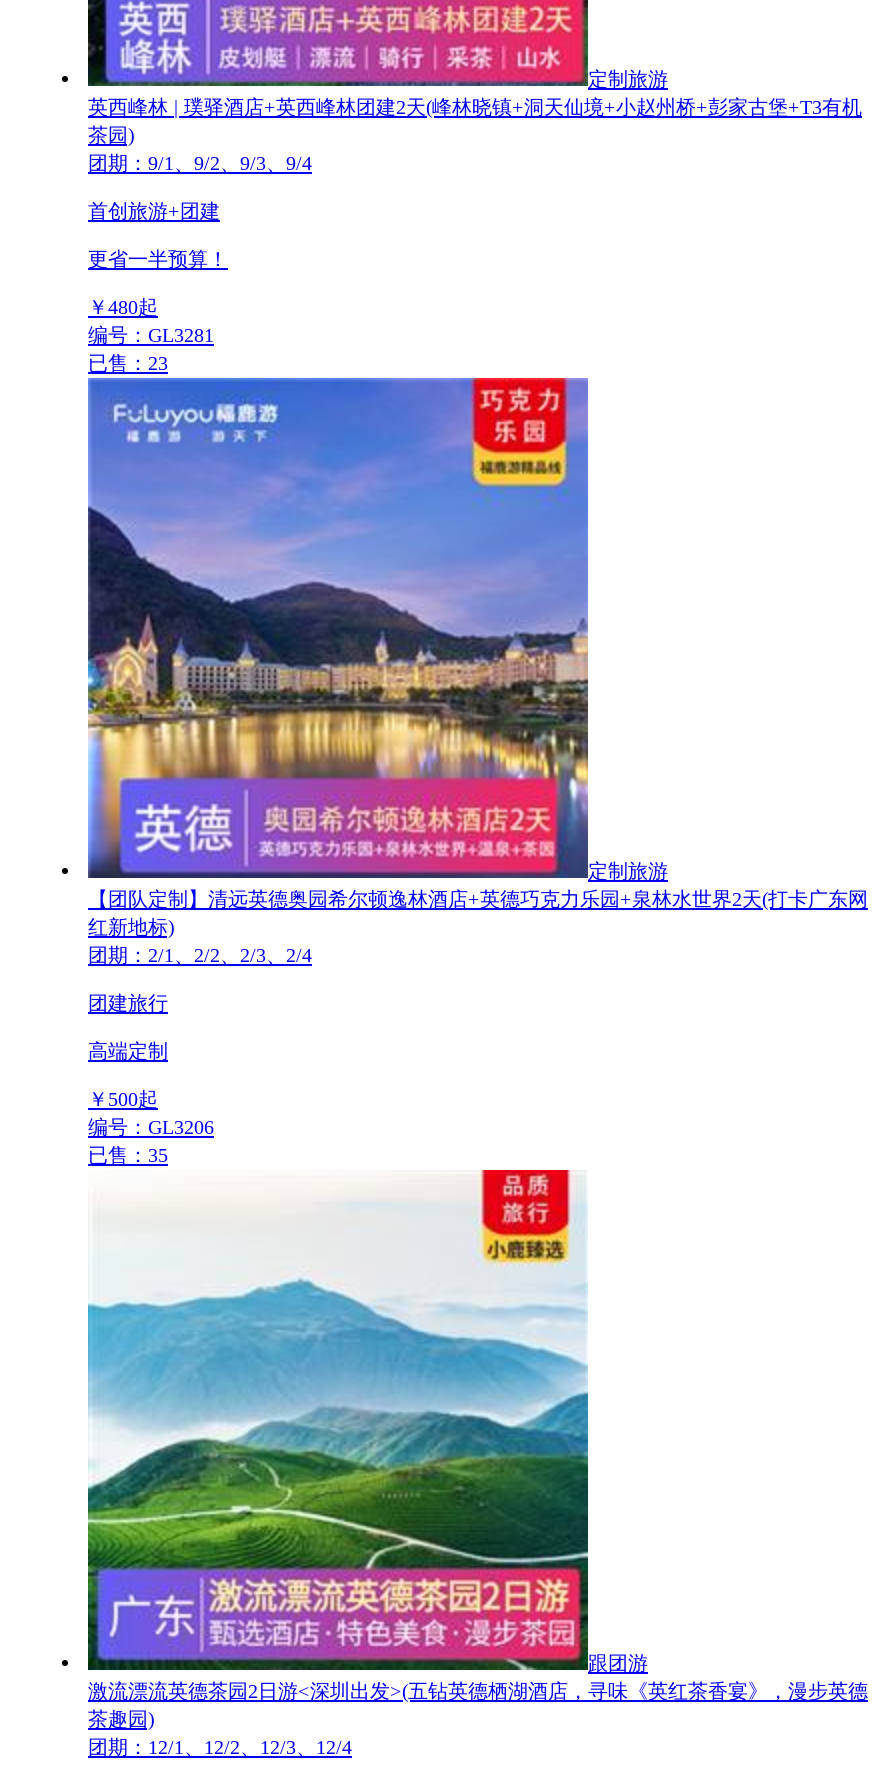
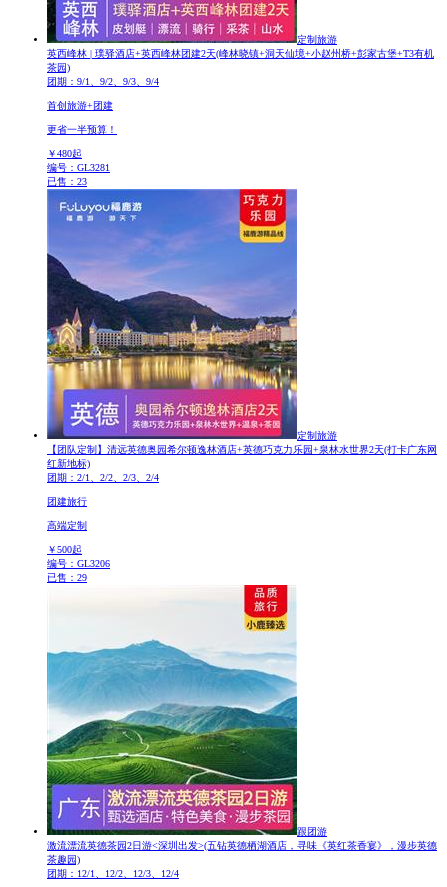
- 已售：35
+ 已售：29
